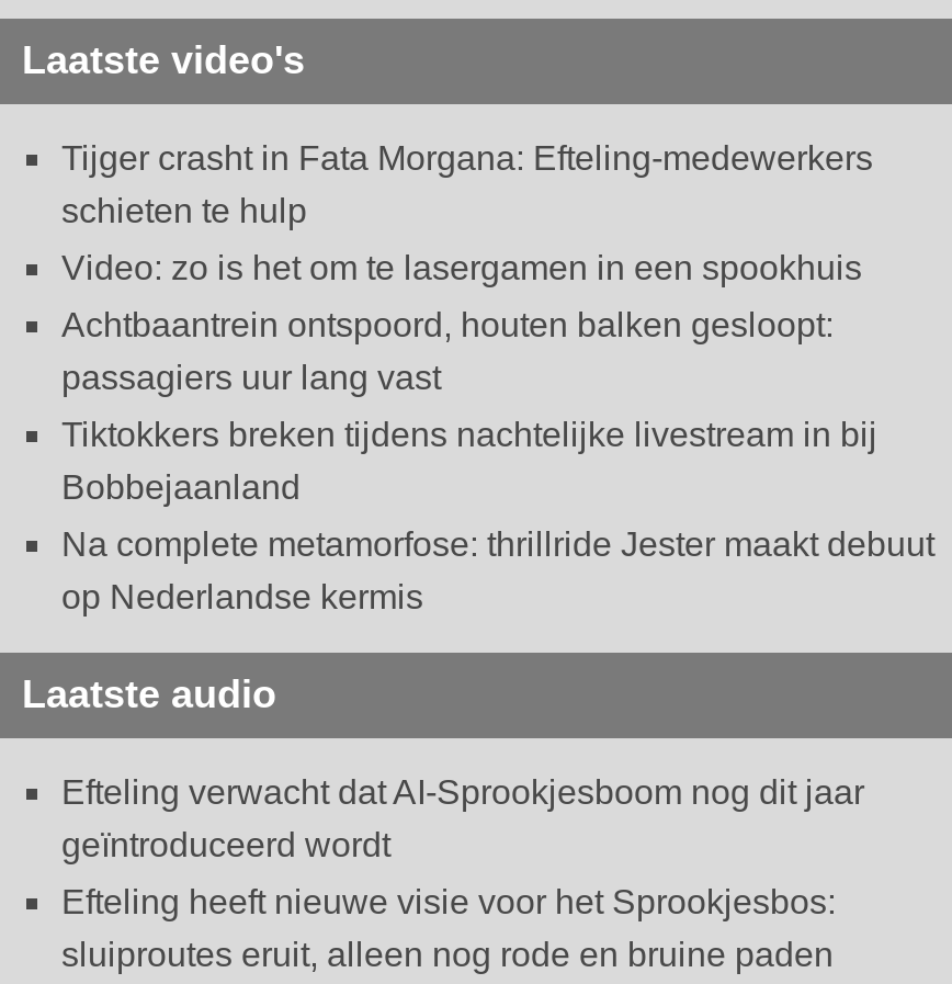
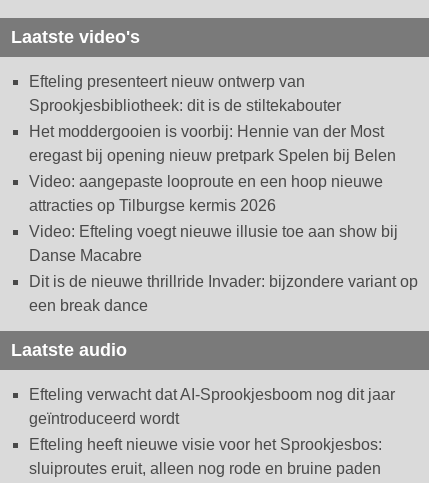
- Tijger crasht in Fata Morgana: Efteling-medewerkers
- schieten te hulp
+ Efteling presenteert nieuw ontwerp van
+ Sprookjesbibliotheek: dit is de stiltekabouter

- Video: zo is het om te lasergamen in een spookhuis
+ Het moddergooien is voorbij: Hennie van der Most
+ eregast bij opening nieuw pretpark Spelen bij Belen

- Achtbaantrein ontspoord, houten balken gesloopt:
- passagiers uur lang vast
+ Video: aangepaste looproute en een hoop nieuwe
+ attracties op Tilburgse kermis 2026

- Tiktokkers breken tijdens nachtelijke livestream in bij
- Bobbejaanland
+ Video: Efteling voegt nieuwe illusie toe aan show bij
+ Danse Macabre

- Na complete metamorfose: thrillride Jester maakt debuut
- op Nederlandse kermis
+ Dit is de nieuwe thrillride Invader: bijzondere variant op
+ een break dance
